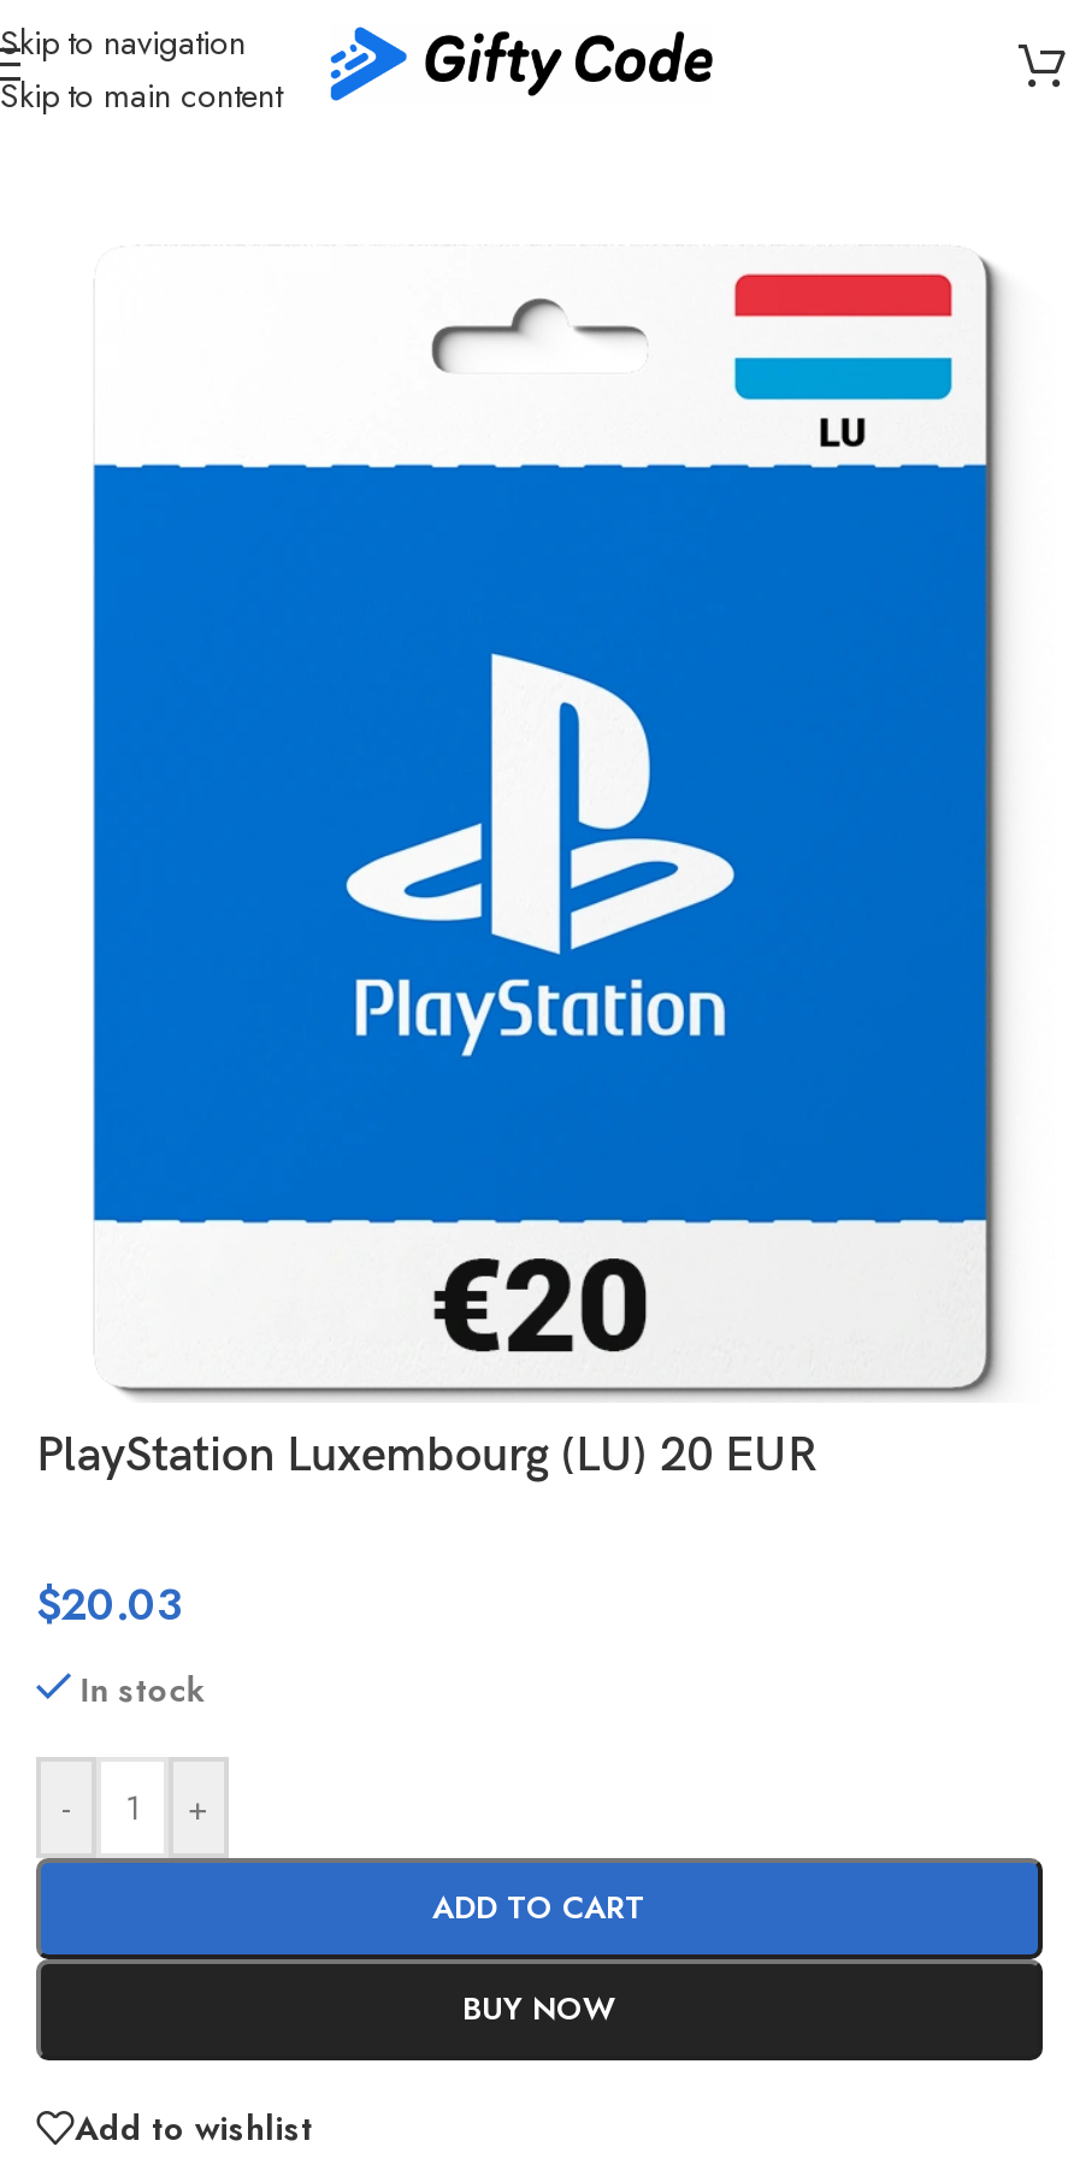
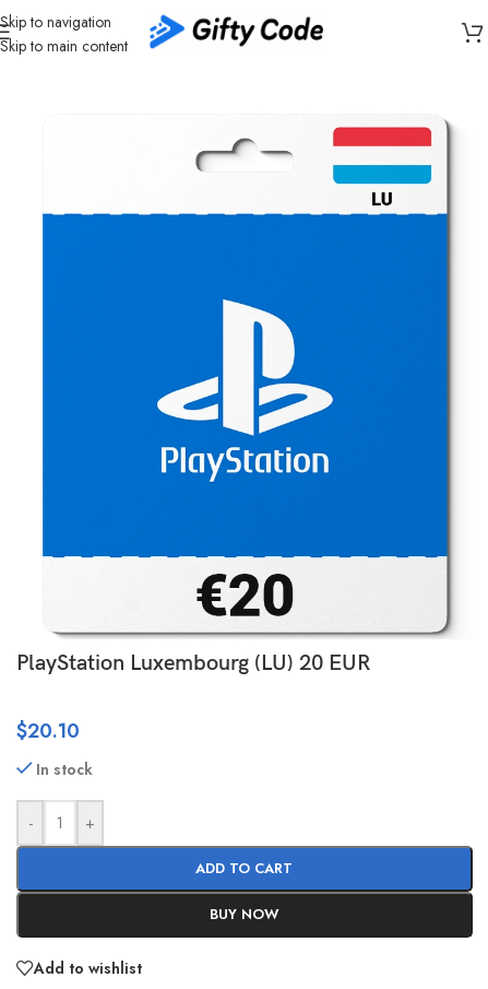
- $20.03
+ $20.10
